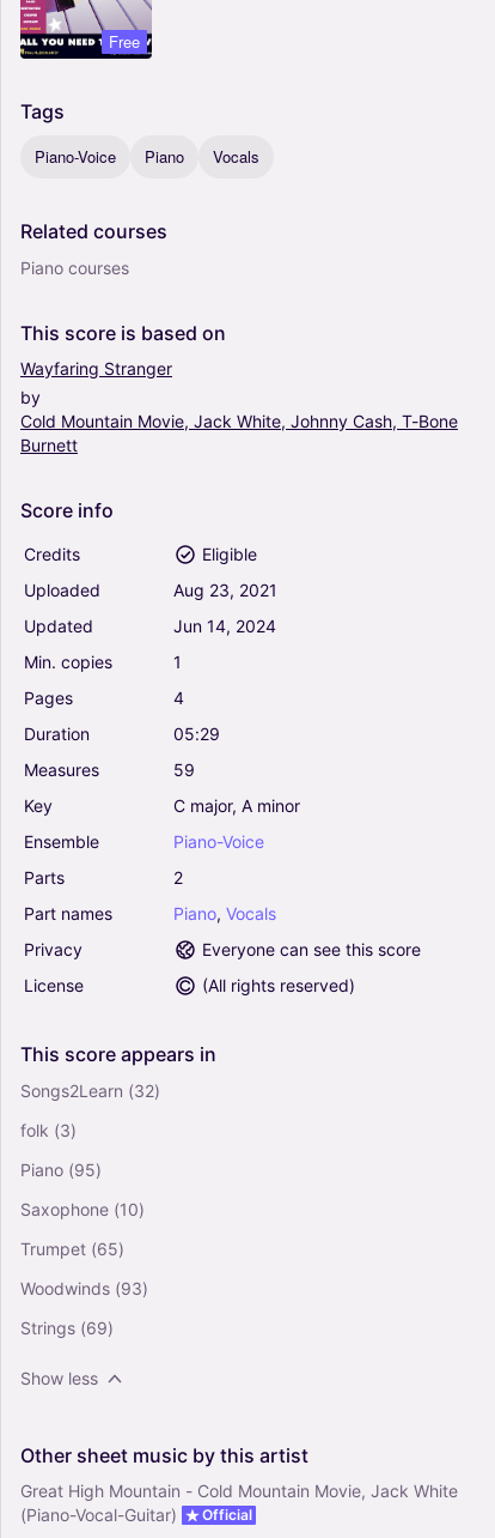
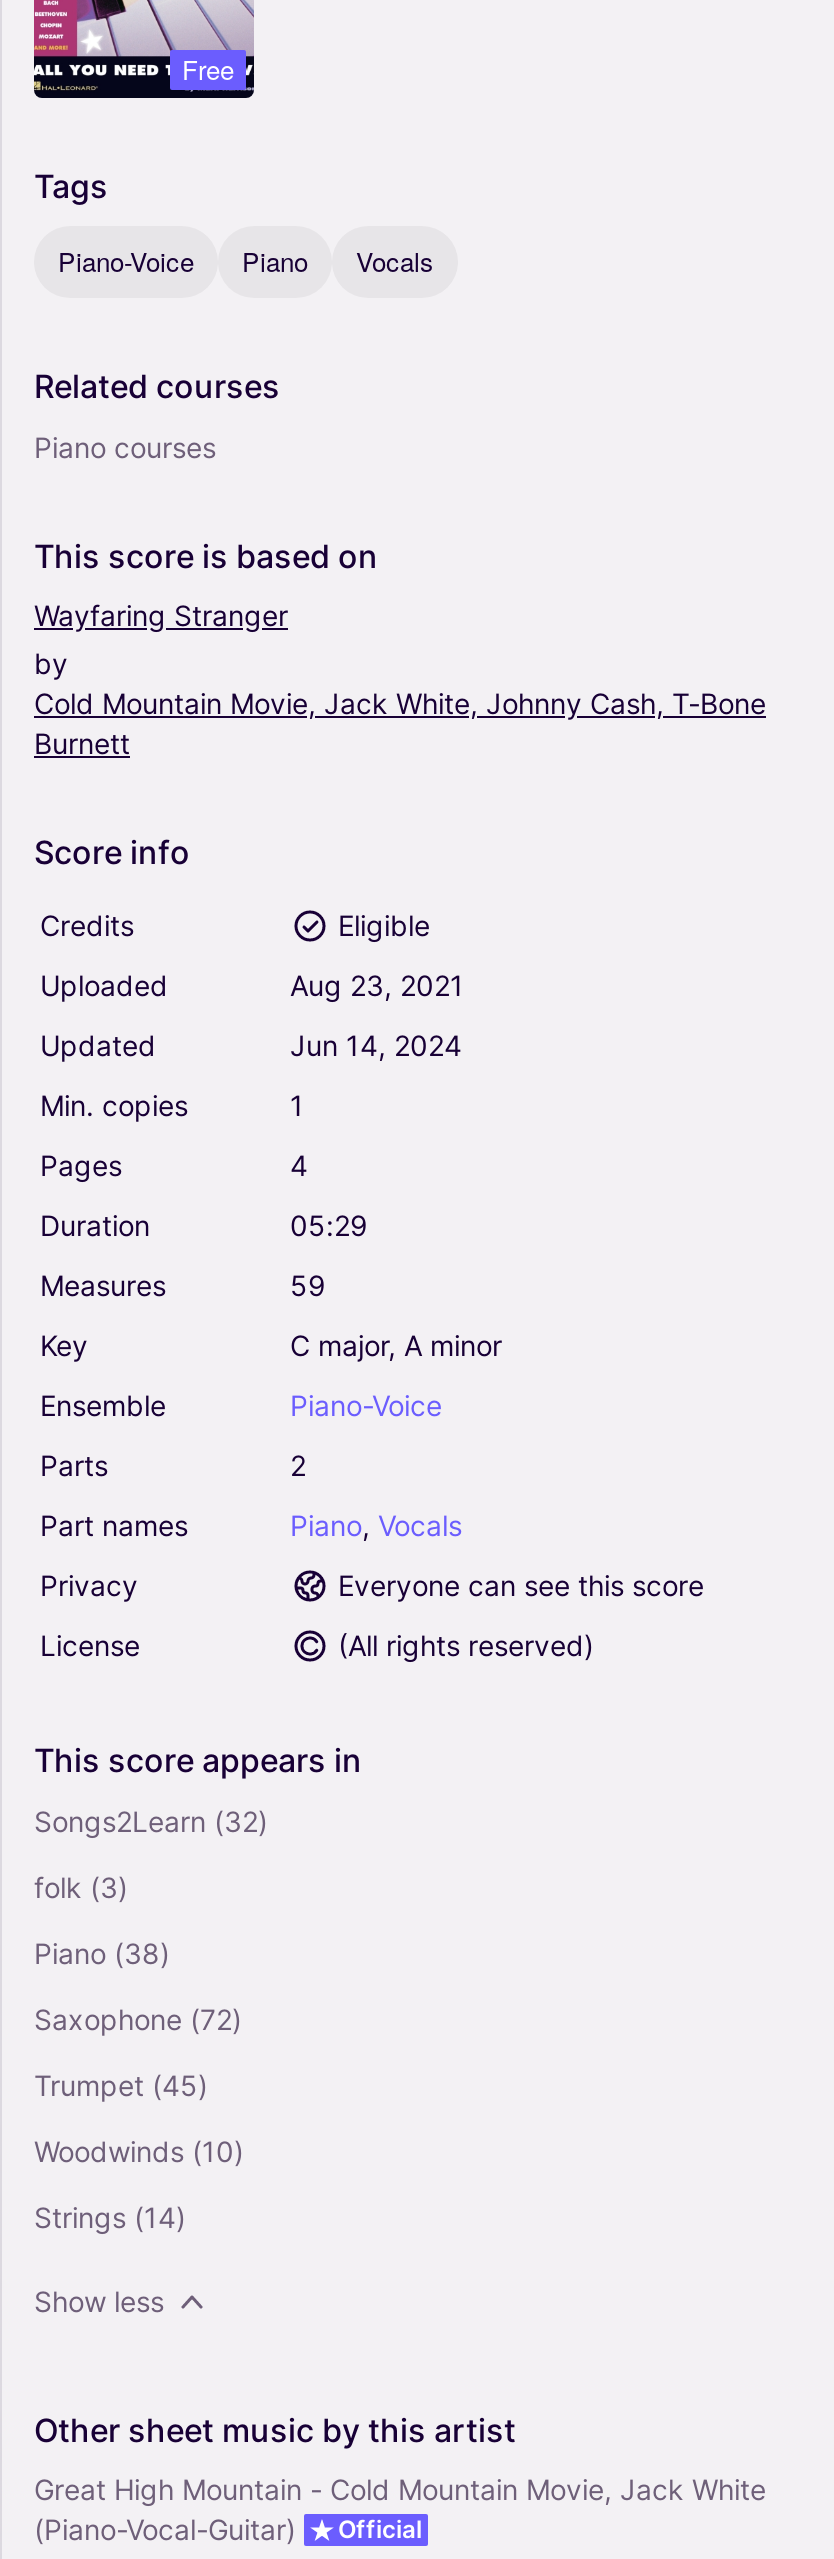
- Piano (95)
+ Piano (38)

- Saxophone (10)
+ Saxophone (72)

- Trumpet (65)
+ Trumpet (45)

- Woodwinds (93)
+ Woodwinds (10)

- Strings (69)
+ Strings (14)
